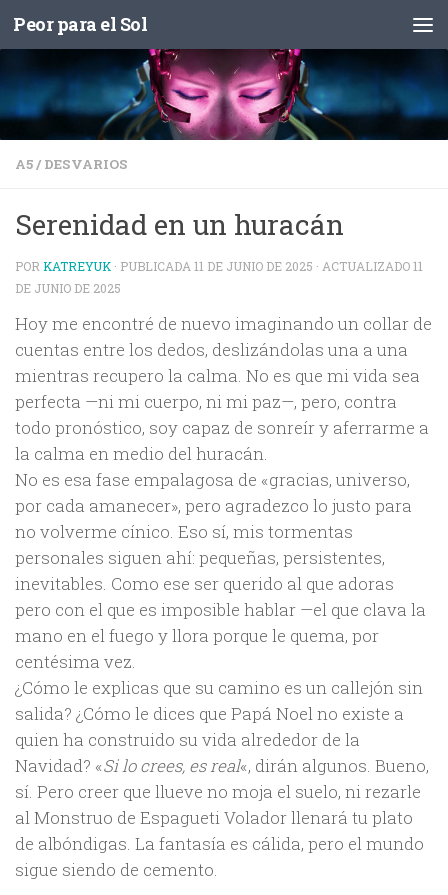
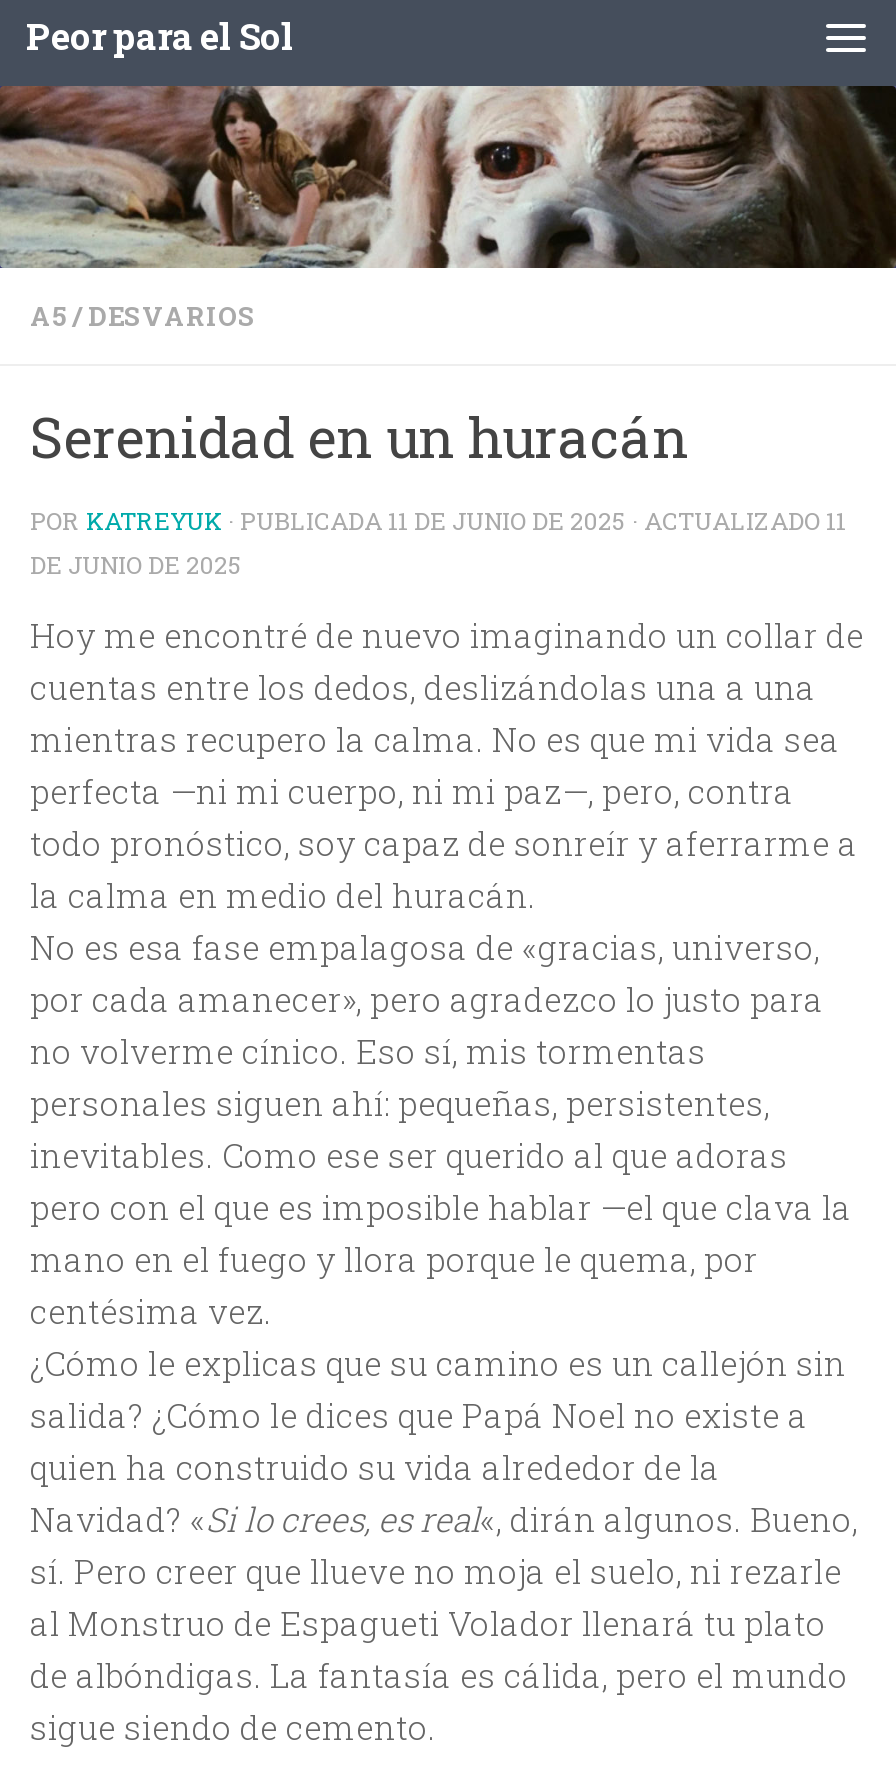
- [image]
+ [image]
